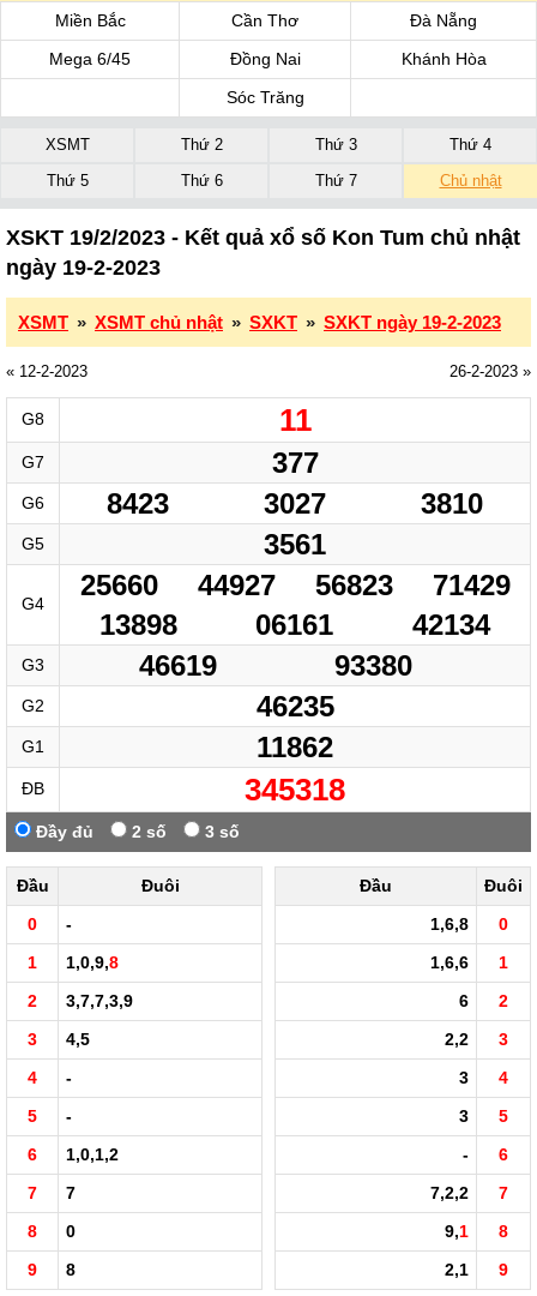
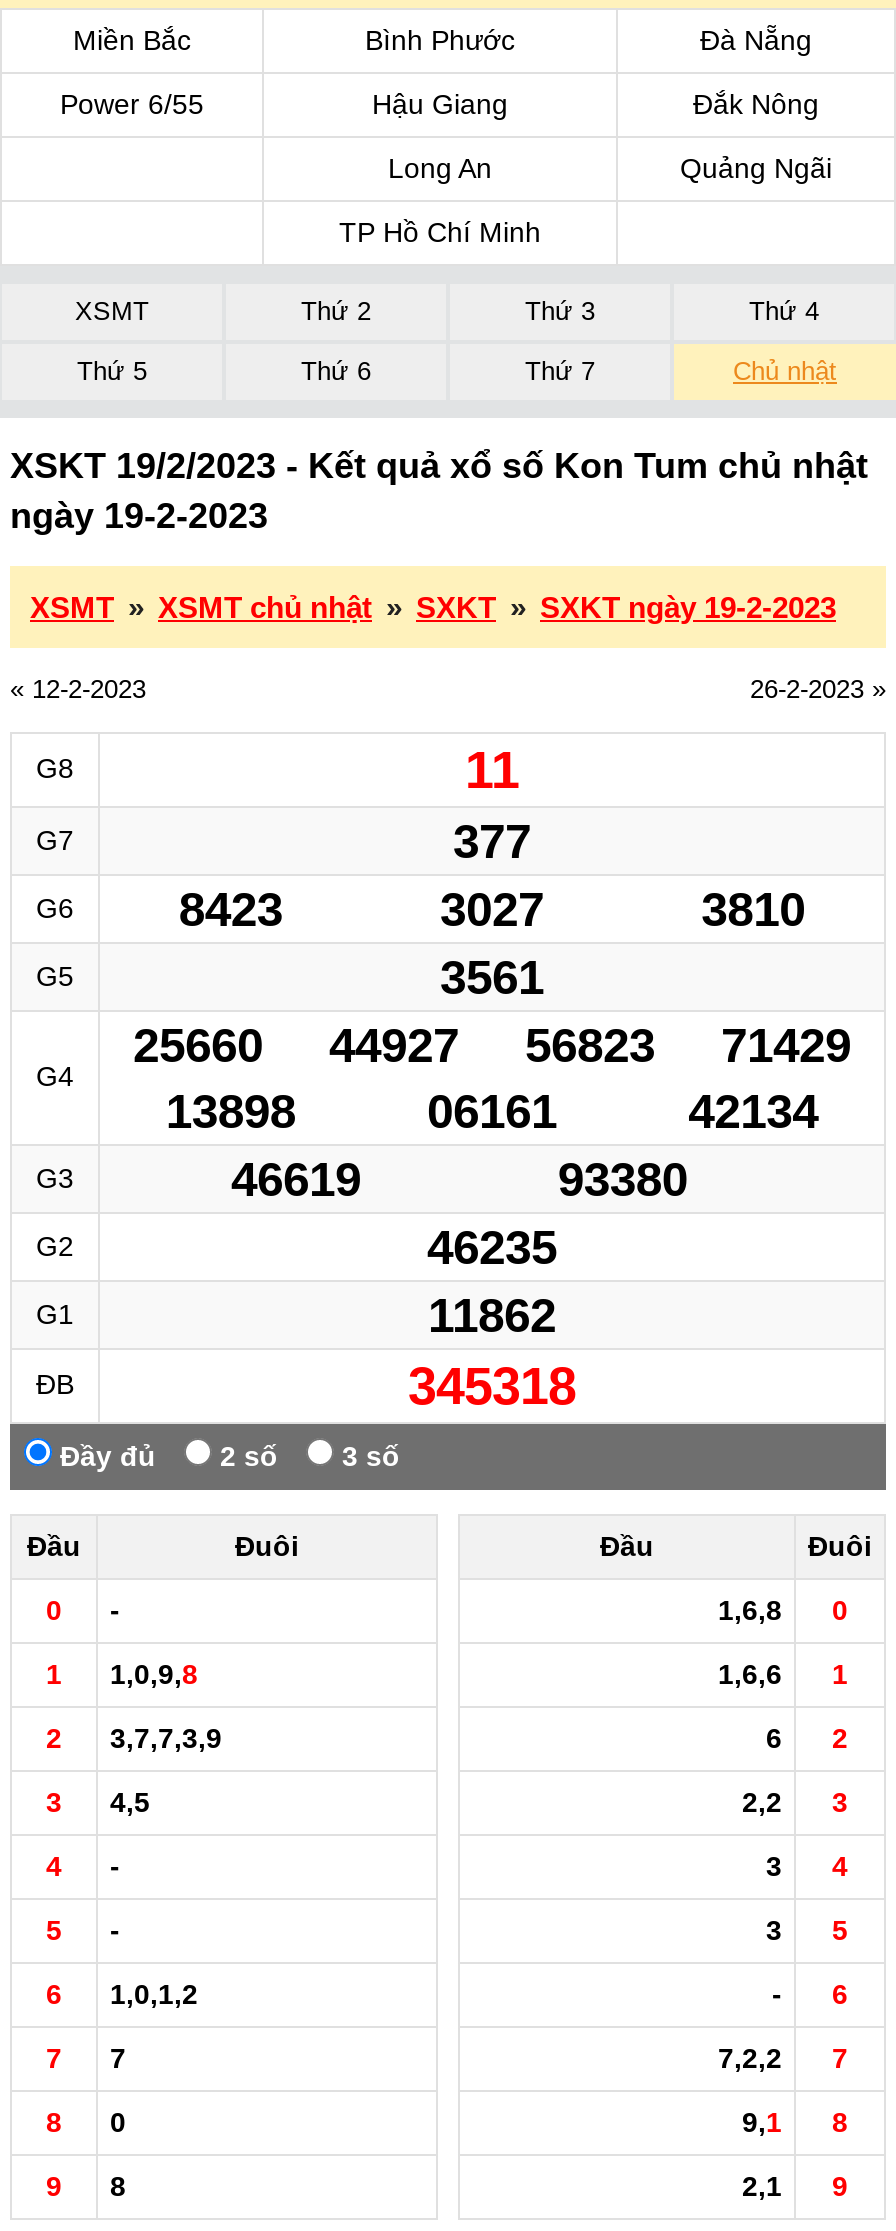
- Cần Thơ
+ Bình Phước

- Mega 6/45
- Đồng Nai
- Khánh Hòa
- Sóc Trăng
+ Power 6/55
+ Hậu Giang
+ Đắk Nông
+ Long An
+ Quảng Ngãi
+ TP Hồ Chí Minh
